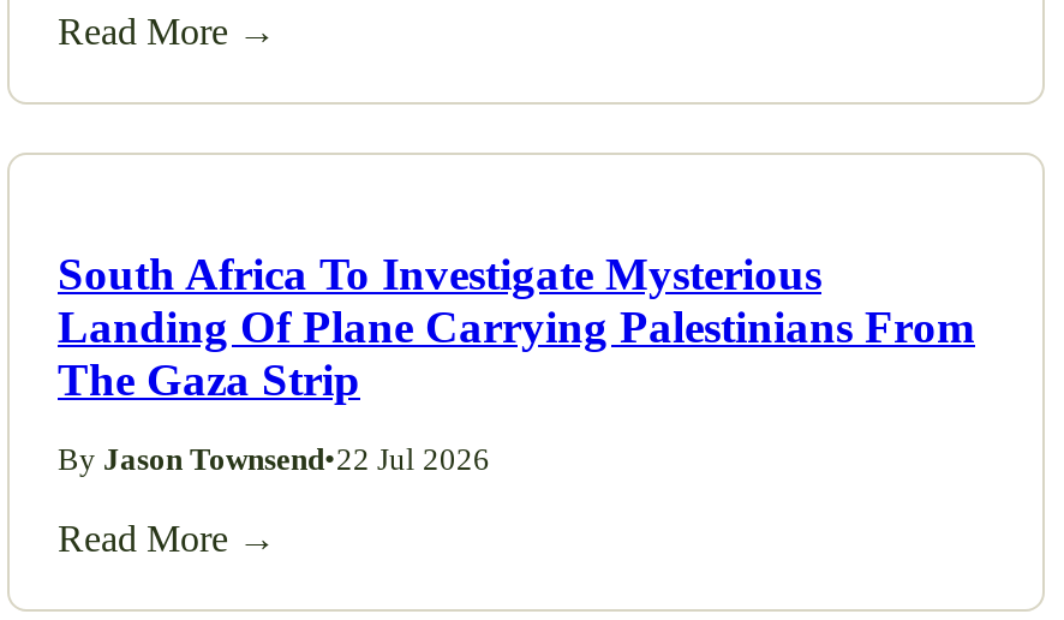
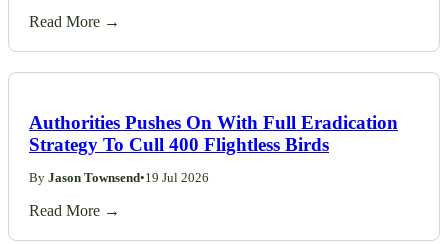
- South Africa To Investigate Mysterious
- Landing Of Plane Carrying Palestinians From
- The Gaza Strip
+ Authorities Pushes On With Full Eradication
+ Strategy To Cull 400 Flightless Birds

- By Jason Townsend•22 Jul 2026
+ By Jason Townsend•19 Jul 2026
